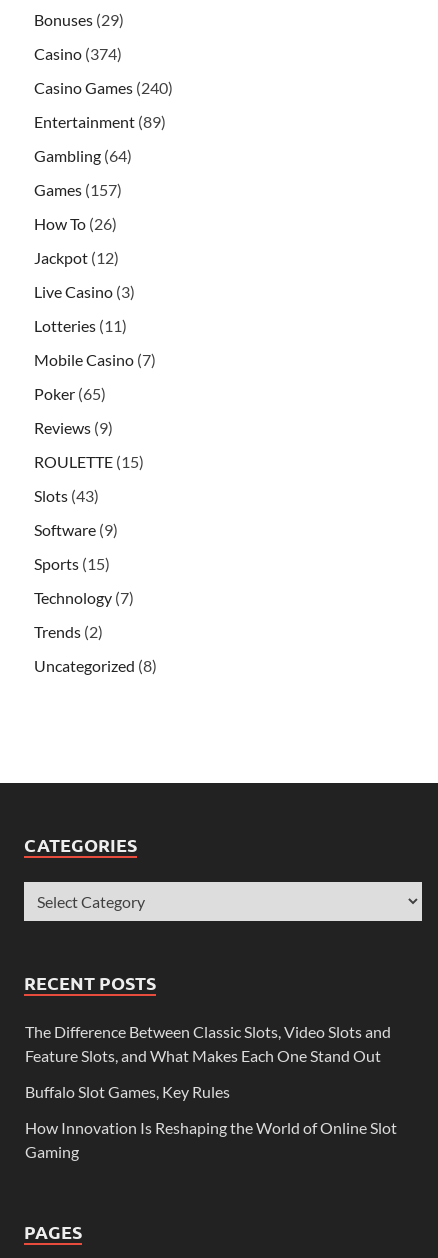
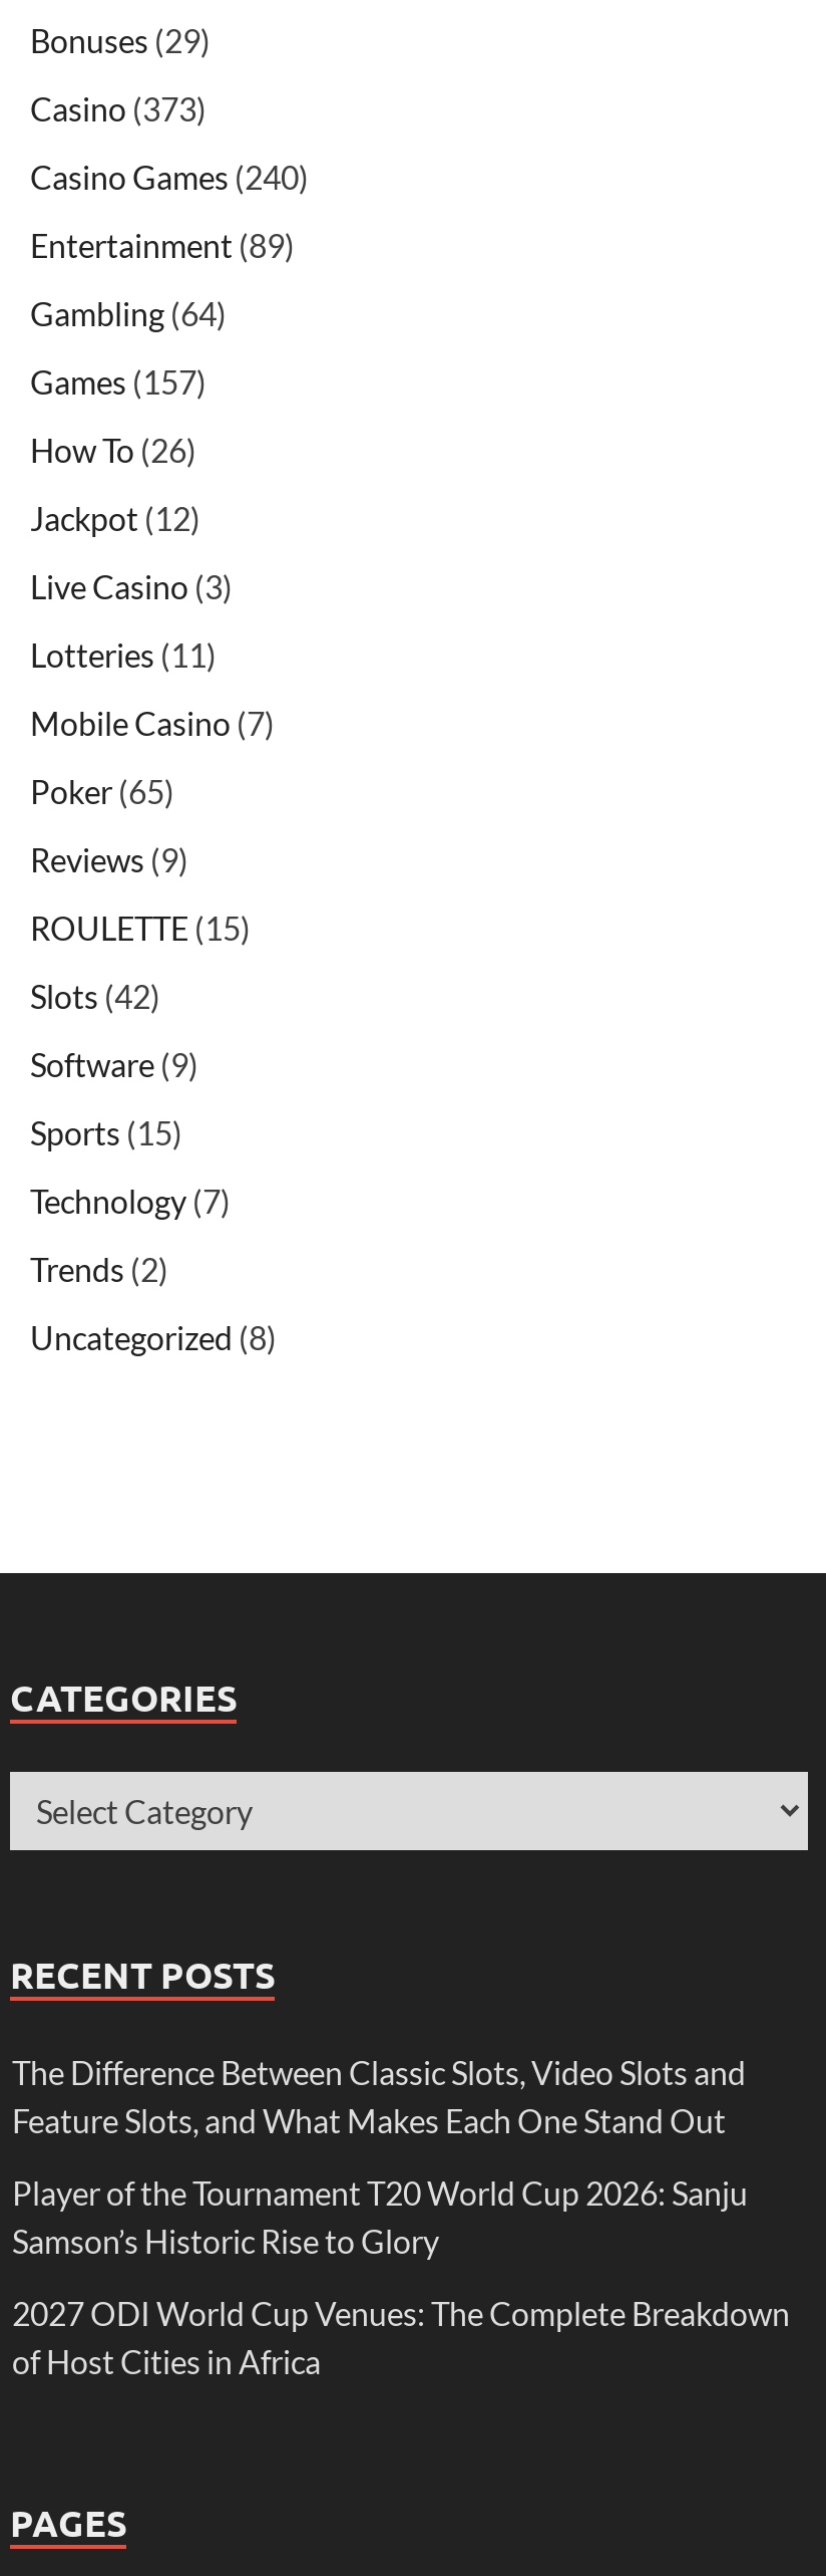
- Casino (374)
+ Casino (373)

- Slots (43)
+ Slots (42)

- Buffalo Slot Games, Key Rules
+ Player of the Tournament T20 World Cup 2026: Sanju
+ Samson’s Historic Rise to Glory

- How Innovation Is Reshaping the World of Online Slot
- Gaming
+ 2027 ODI World Cup Venues: The Complete Breakdown
+ of Host Cities in Africa
